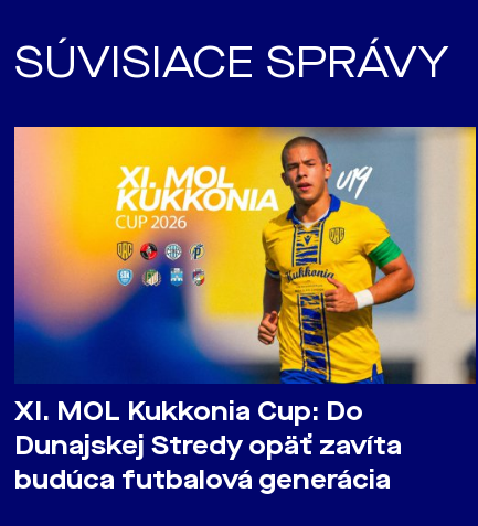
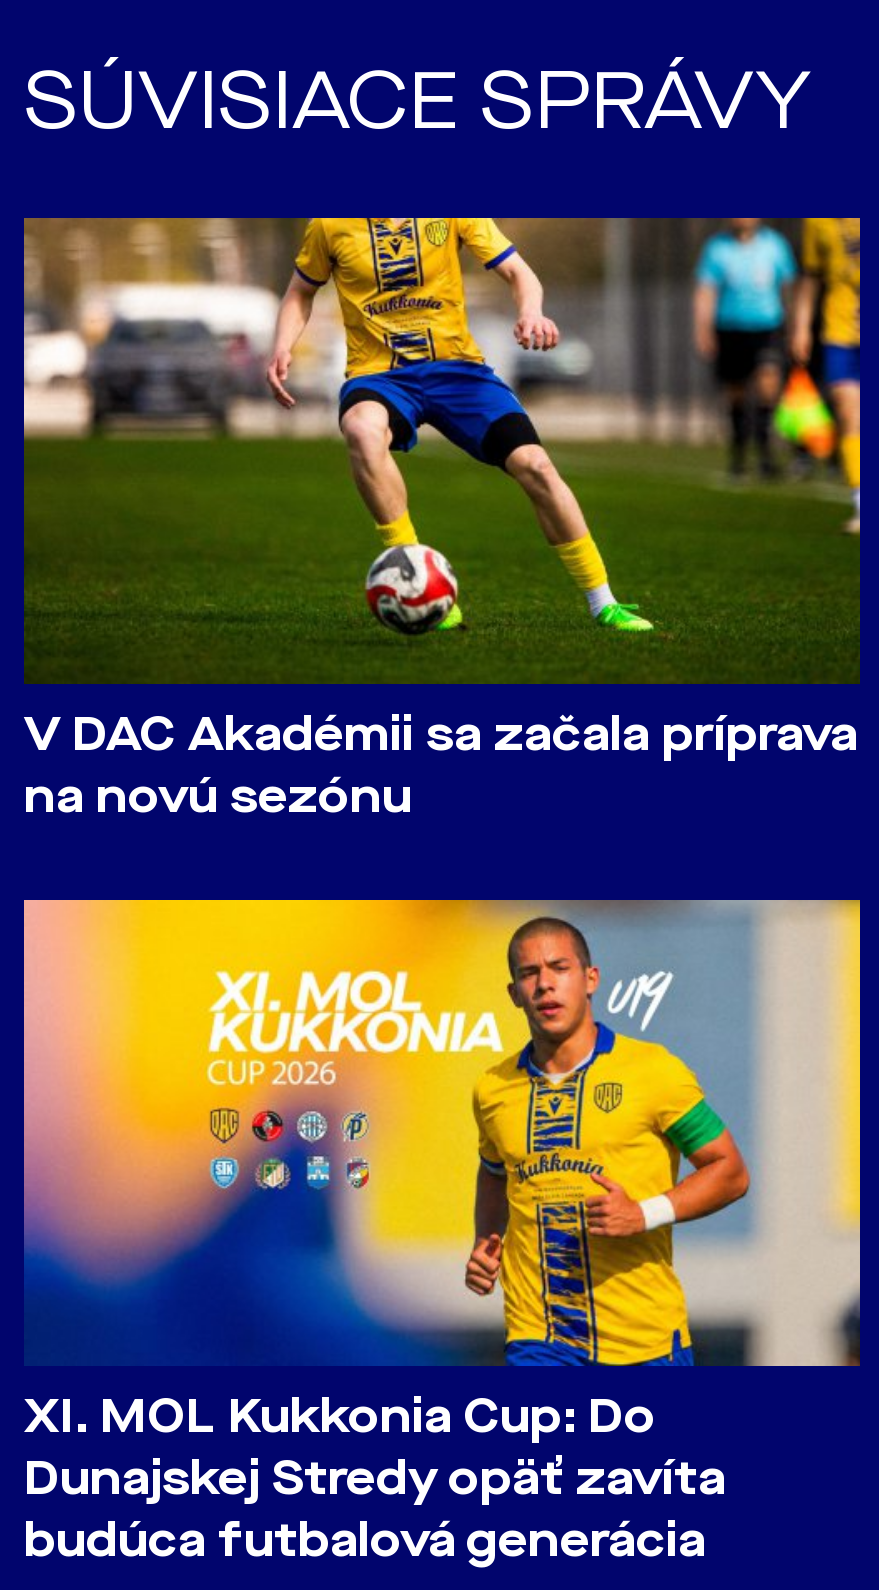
+ [image]
+ V DAC Akadémii sa začala príprava
+ na novú sezónu
